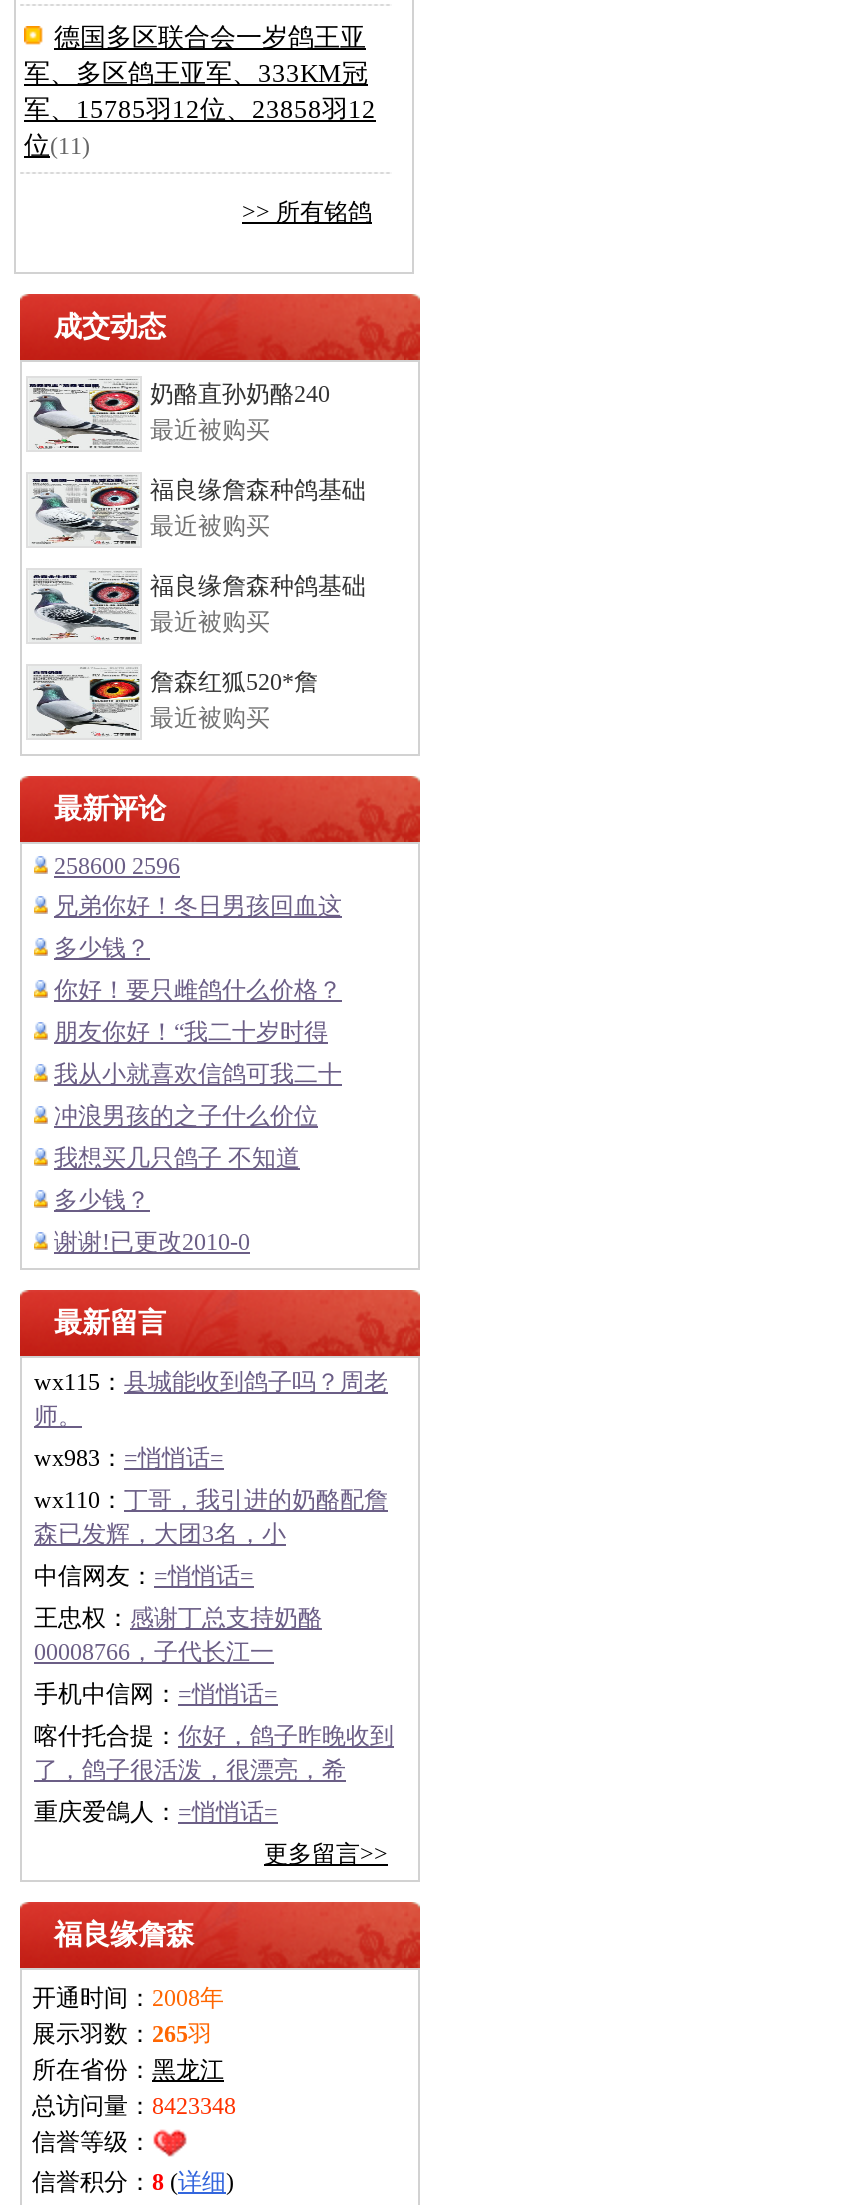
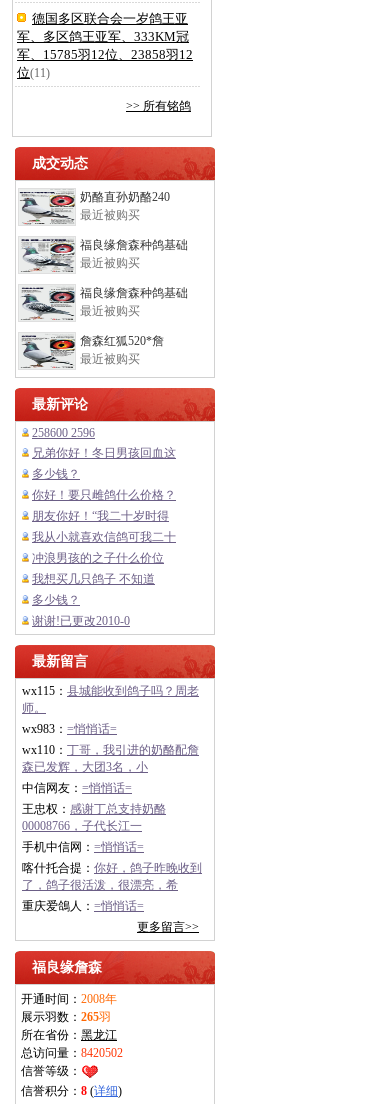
- 总访问量：8423348
+ 总访问量：8420502
